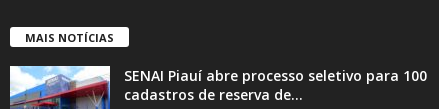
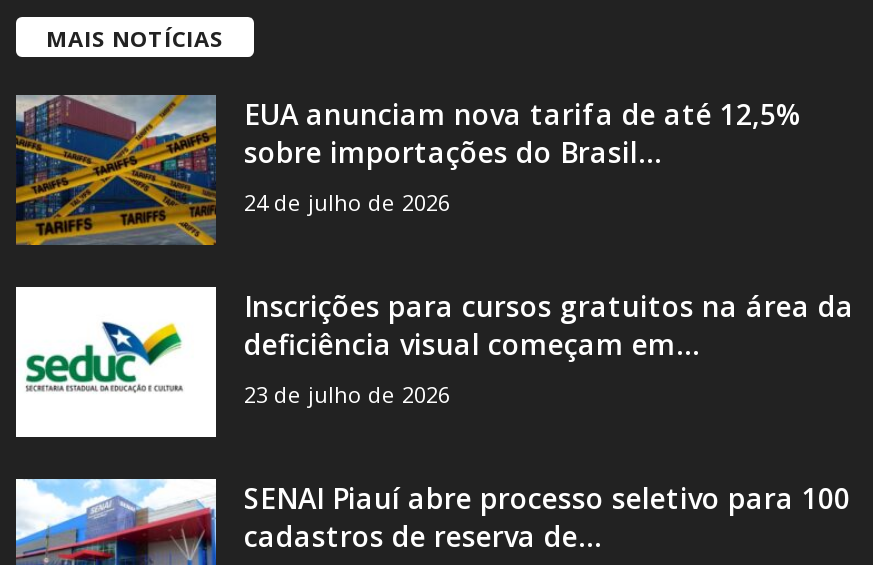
+ [image]
+ EUA anunciam nova tarifa de até 12,5%
+ sobre importações do Brasil...
+ 24 de julho de 2026
+ Inscrições para cursos gratuitos na área da
+ deficiência visual começam em...
+ 23 de julho de 2026

+ [image]
